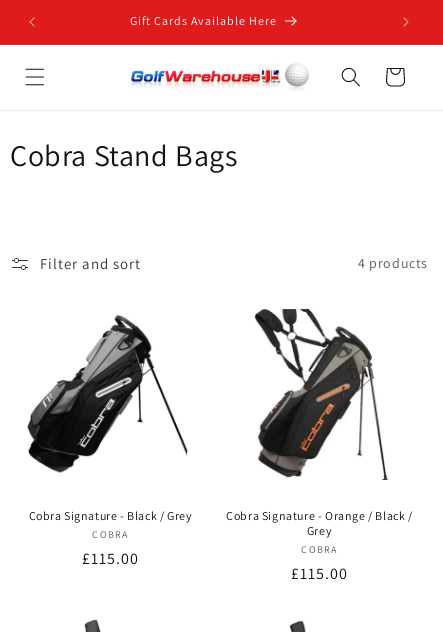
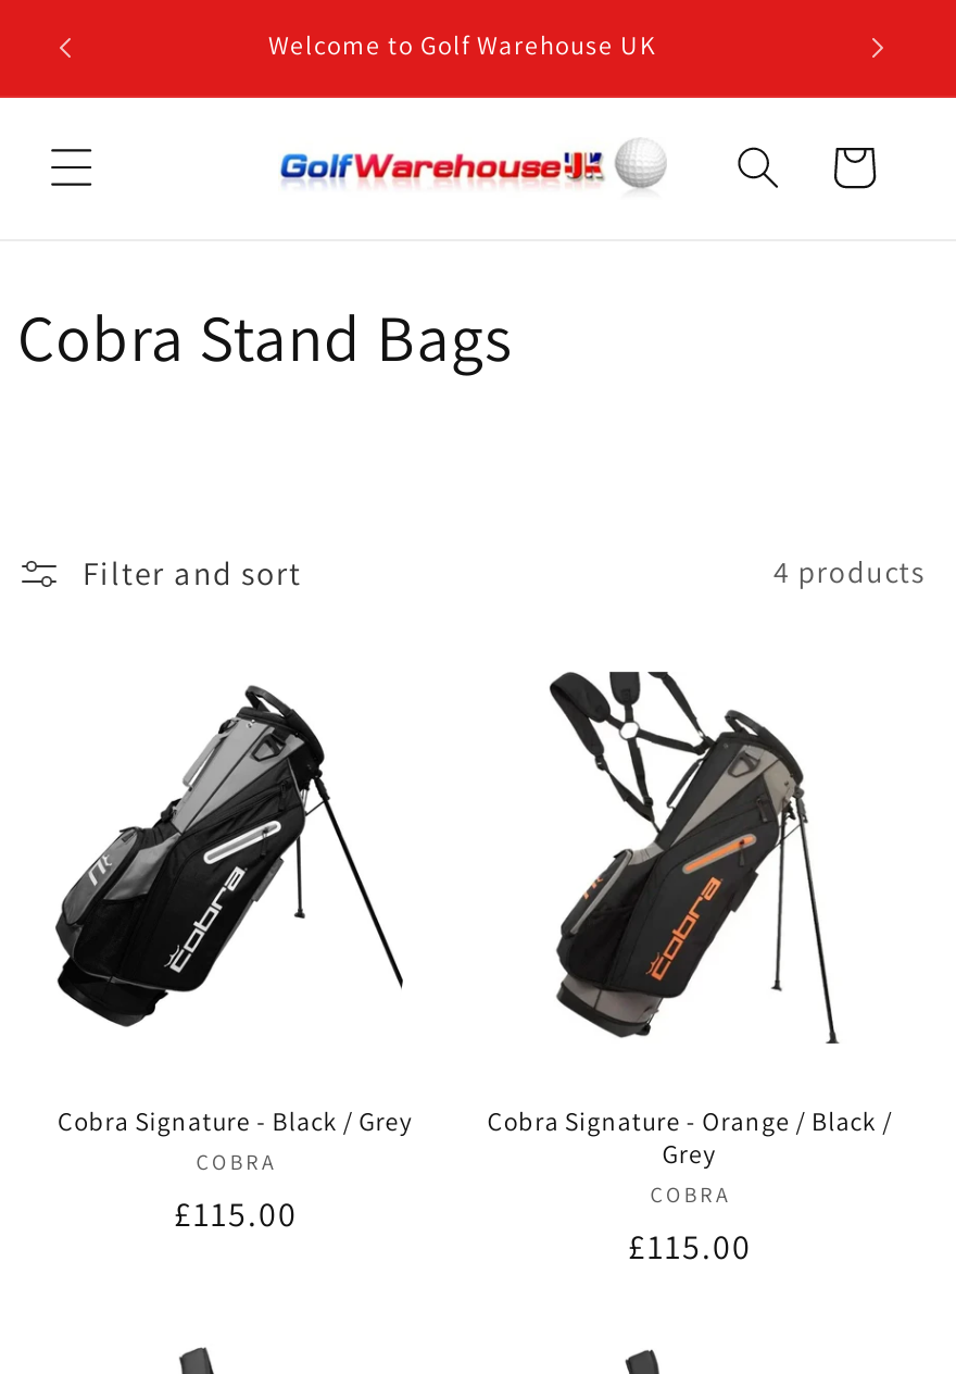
- Gift Cards Available Here
+ Welcome to Golf Warehouse UK
